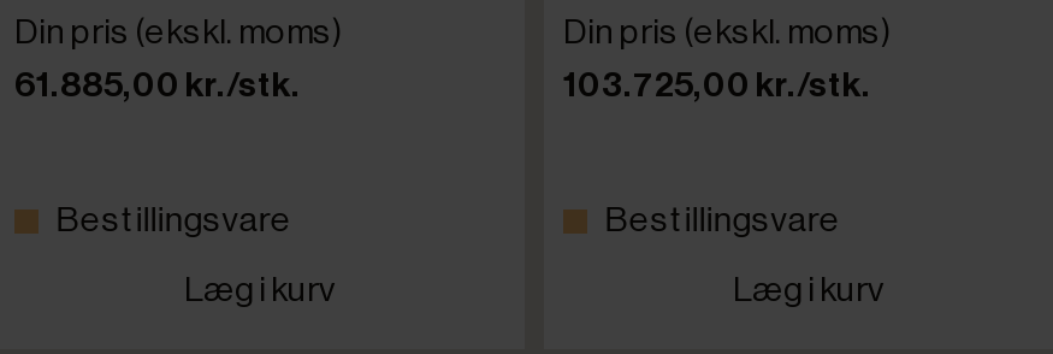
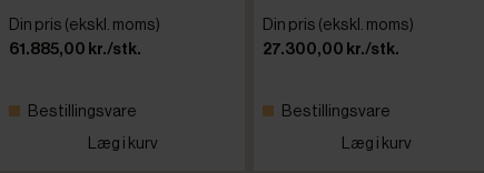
- 103.725,00 kr./stk.
+ 27.300,00 kr./stk.
